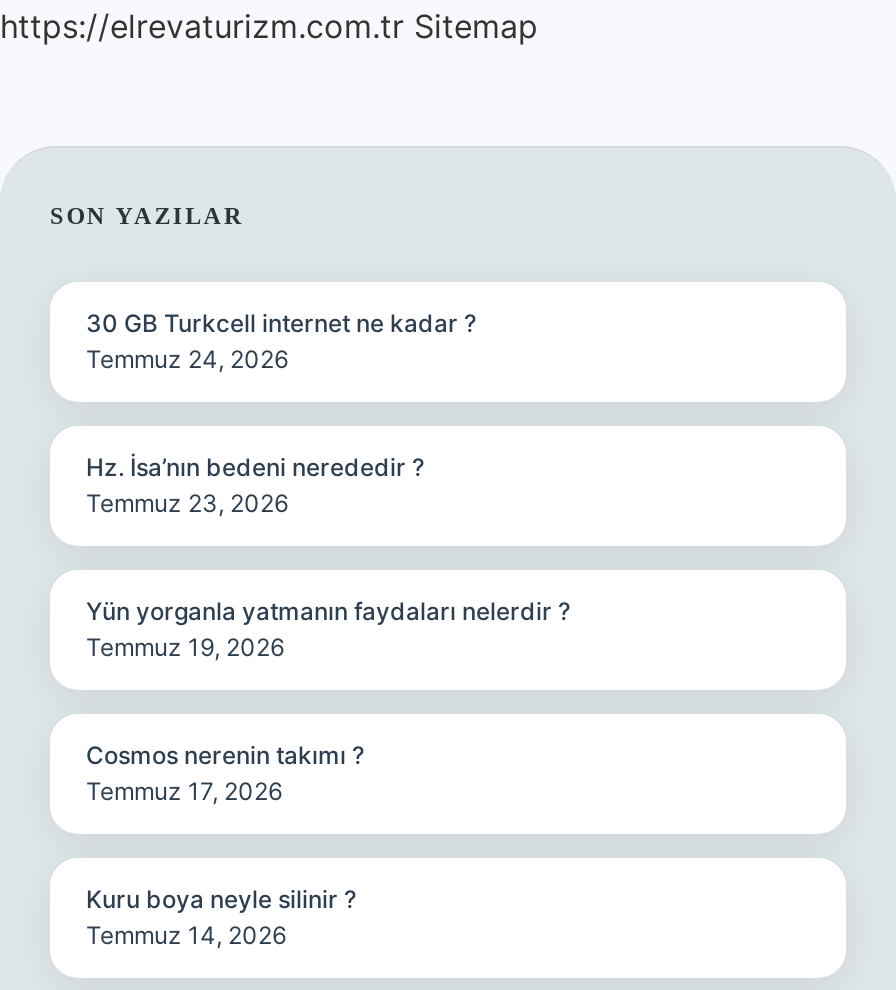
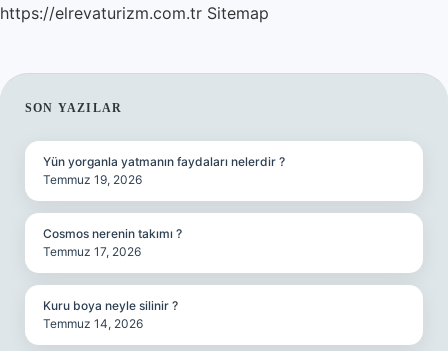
- 30 GB Turkcell internet ne kadar ?
- Temmuz 24, 2026

- Hz. İsa’nın bedeni nerededir ?
- Temmuz 23, 2026
